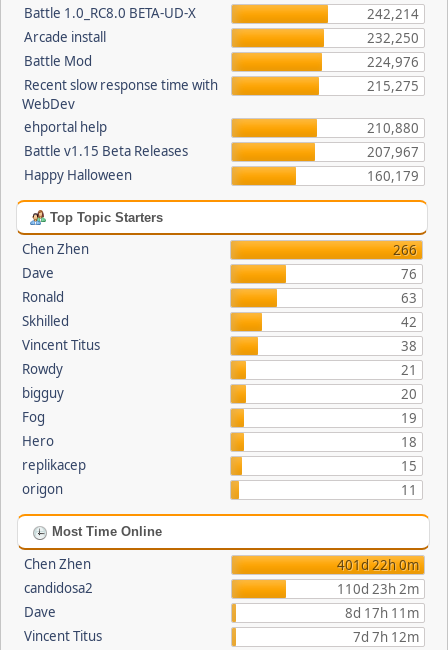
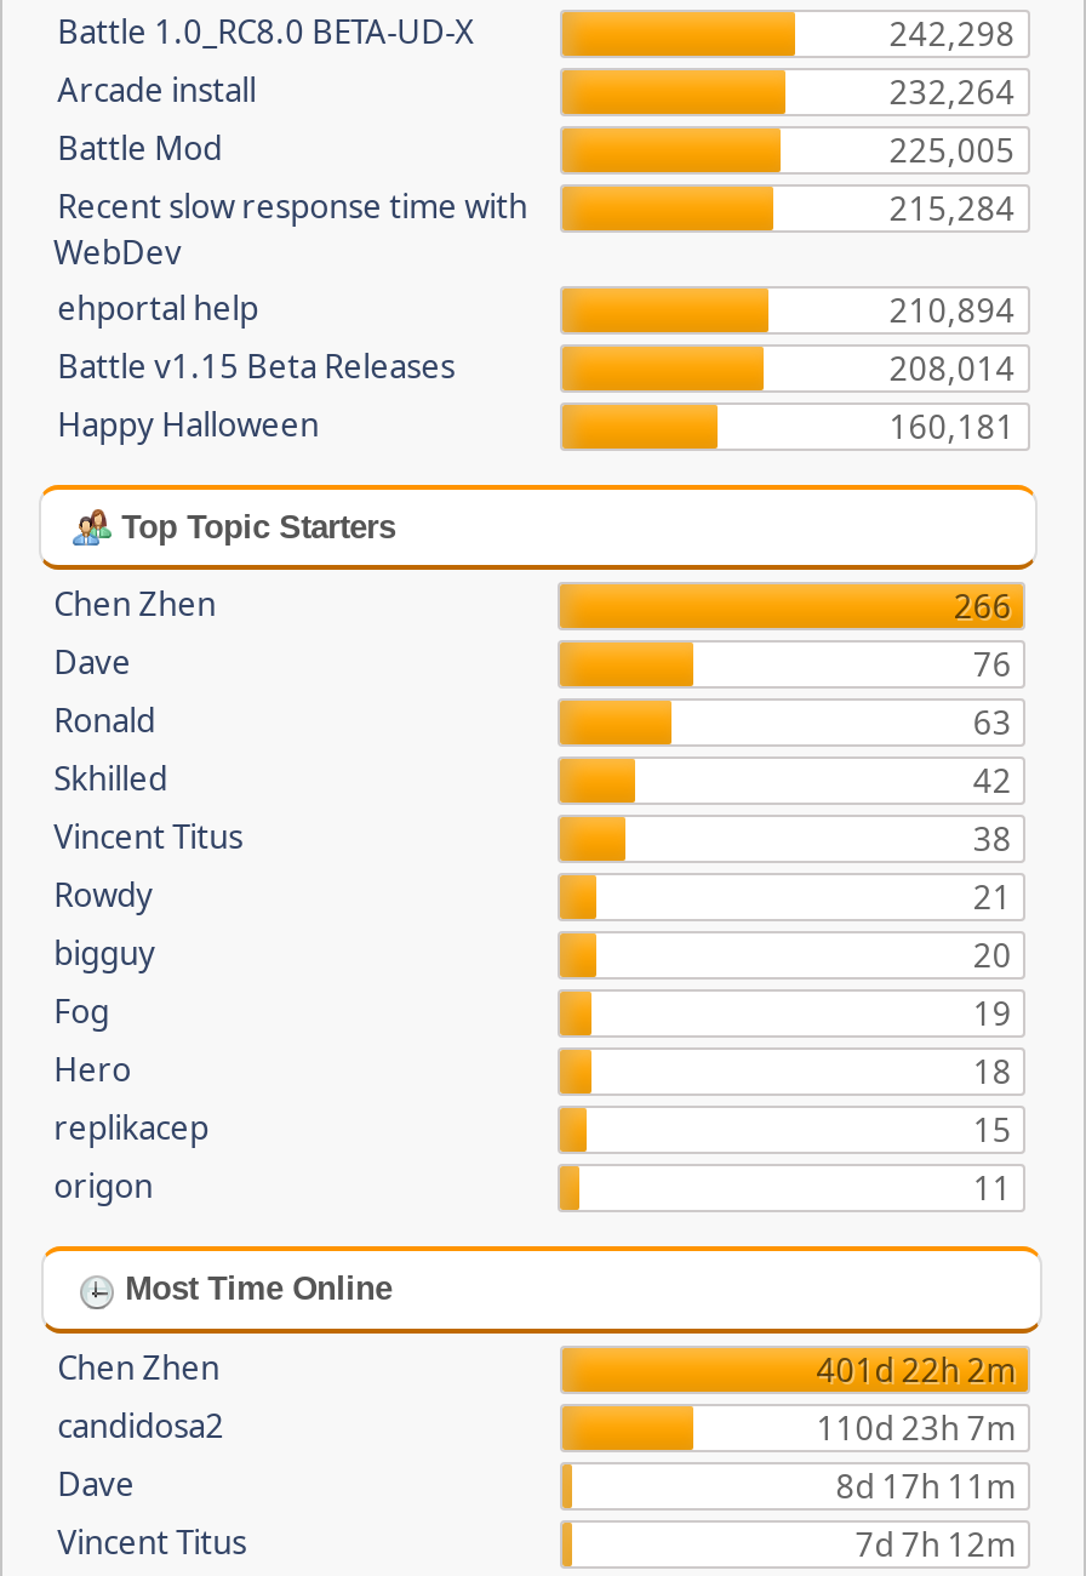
- 242,214
+ 242,298

- 232,250
+ 232,264

- 224,976
+ 225,005

- 215,275
+ 215,284

- 210,880
+ 210,894

- 207,967
+ 208,014

- 160,179
+ 160,181

- 401d 22h 0m
+ 401d 22h 2m

- 110d 23h 2m
+ 110d 23h 7m
